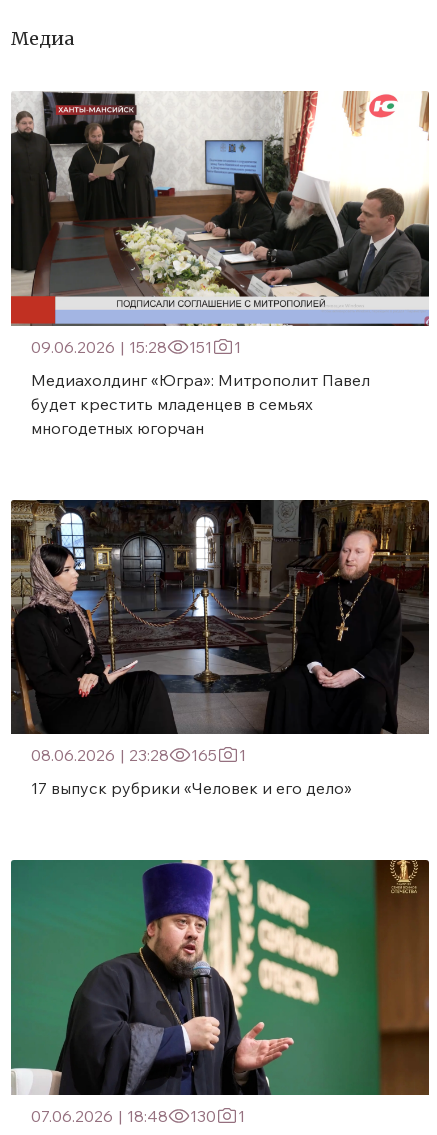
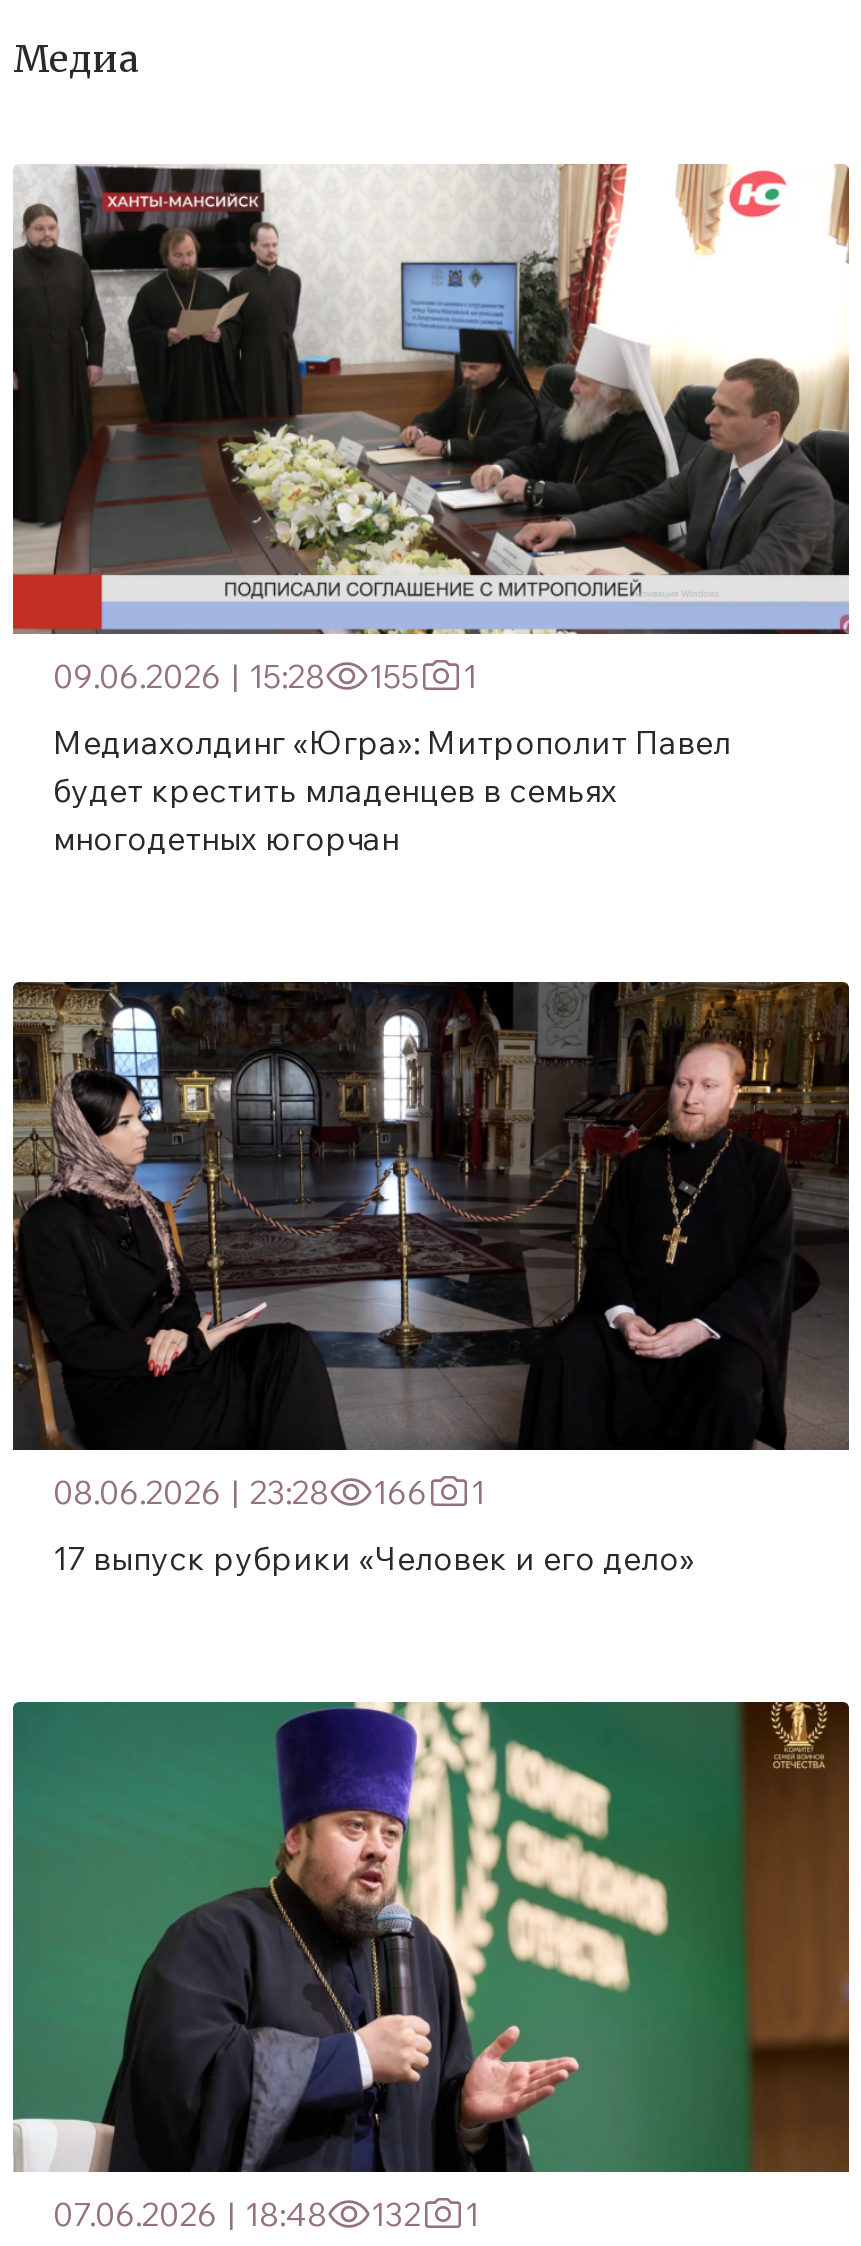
- 151
+ 155

- 165
+ 166

- 130
+ 132
